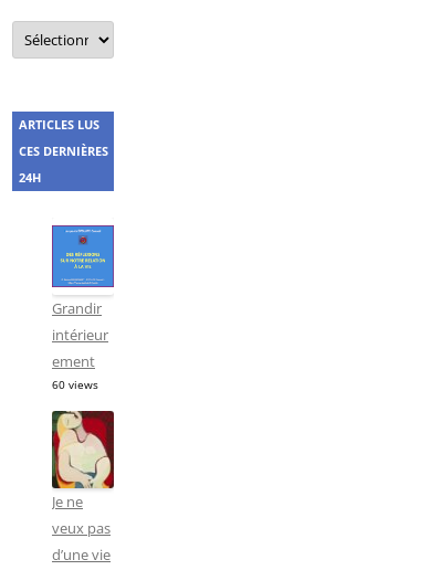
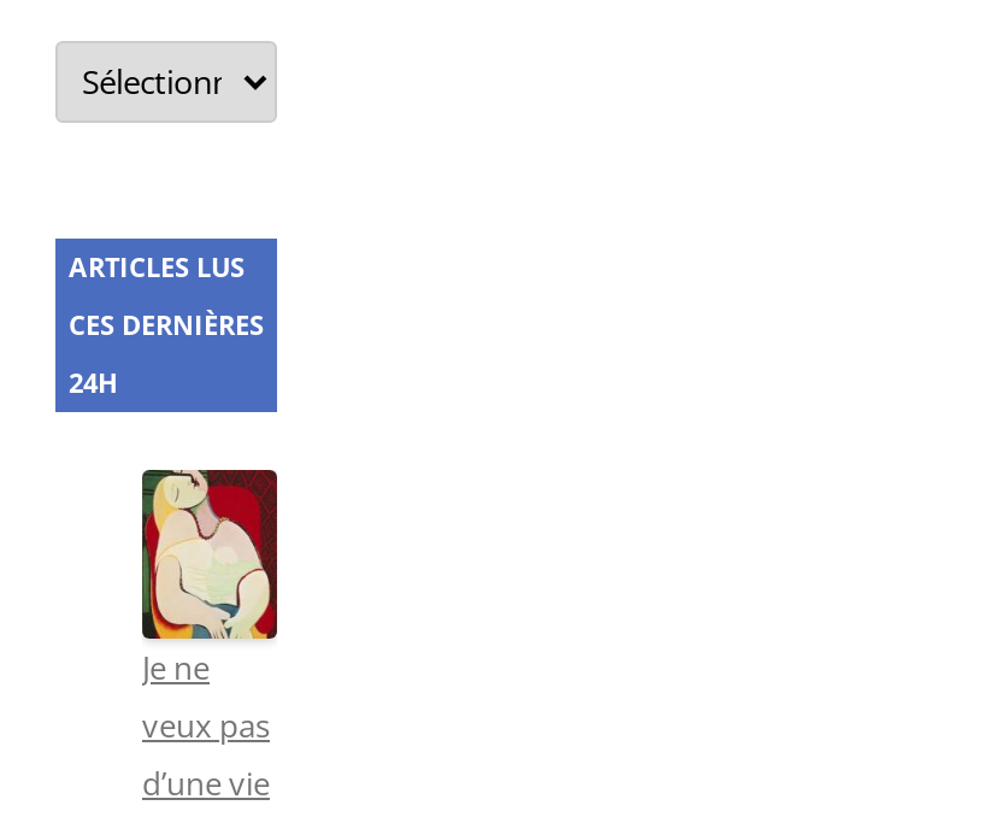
- [image]
- Grandir
- intérieur
- ement
- 60 views
